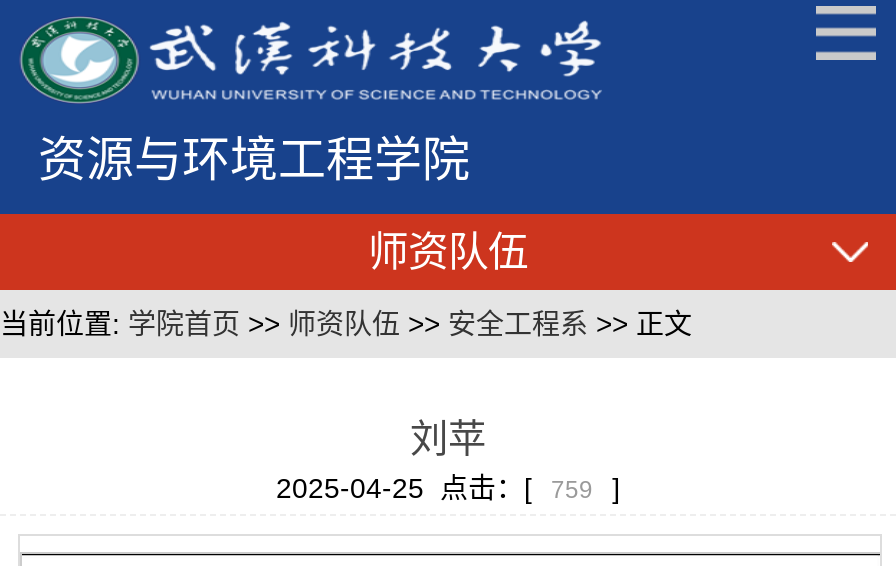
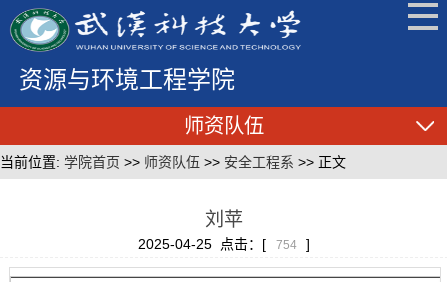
- 759
+ 754
